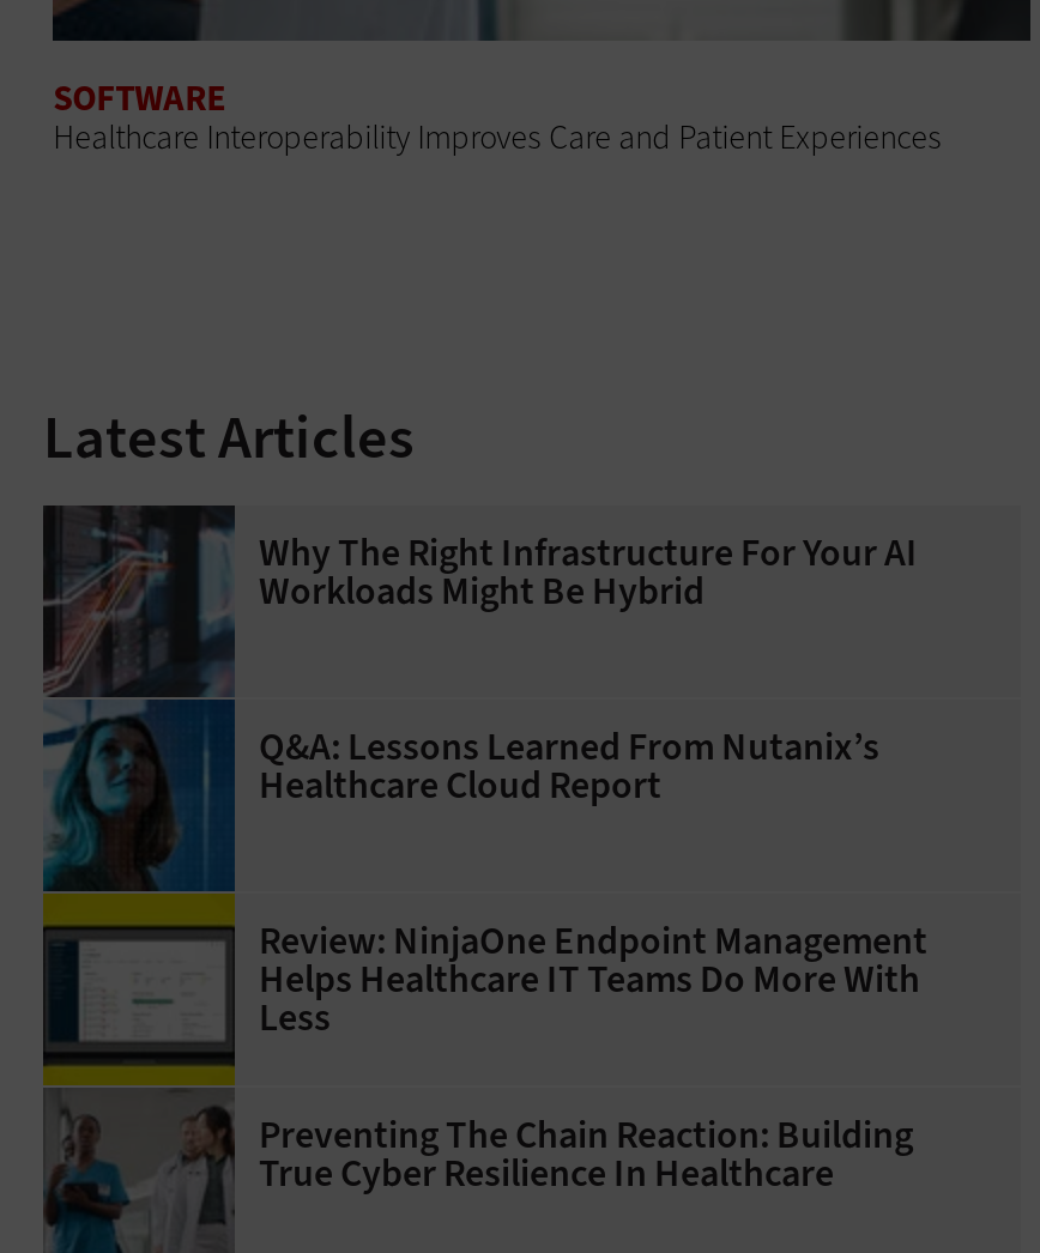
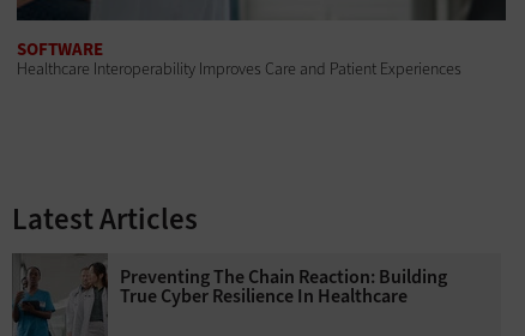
- [image]
- Why The Right Infrastructure For Your AI
- Workloads Might Be Hybrid
- Q&A: Lessons Learned From Nutanix’s
- Healthcare Cloud Report
- Review: NinjaOne Endpoint Management
- Helps Healthcare IT Teams Do More With
- Less
